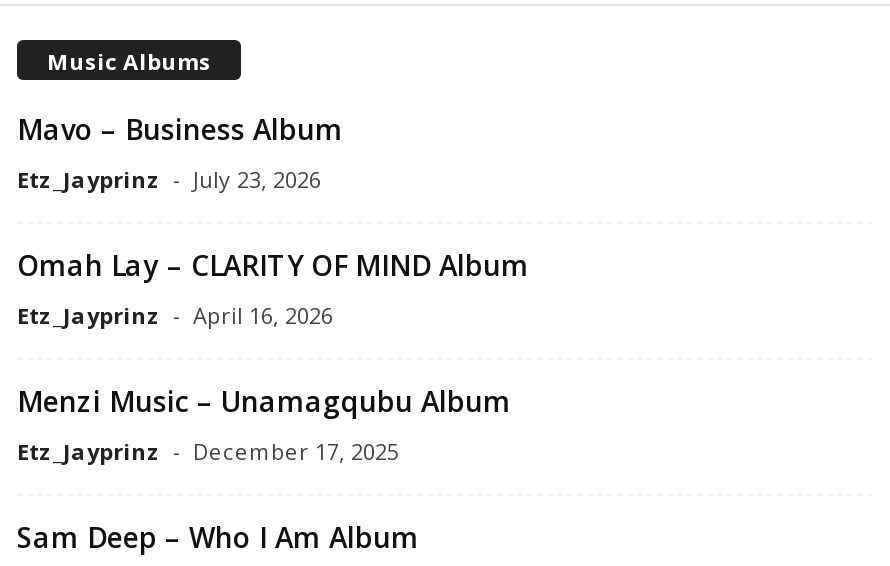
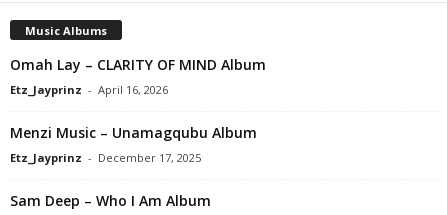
- Mavo – Business Album
- Etz_Jayprinz - July 23, 2026
